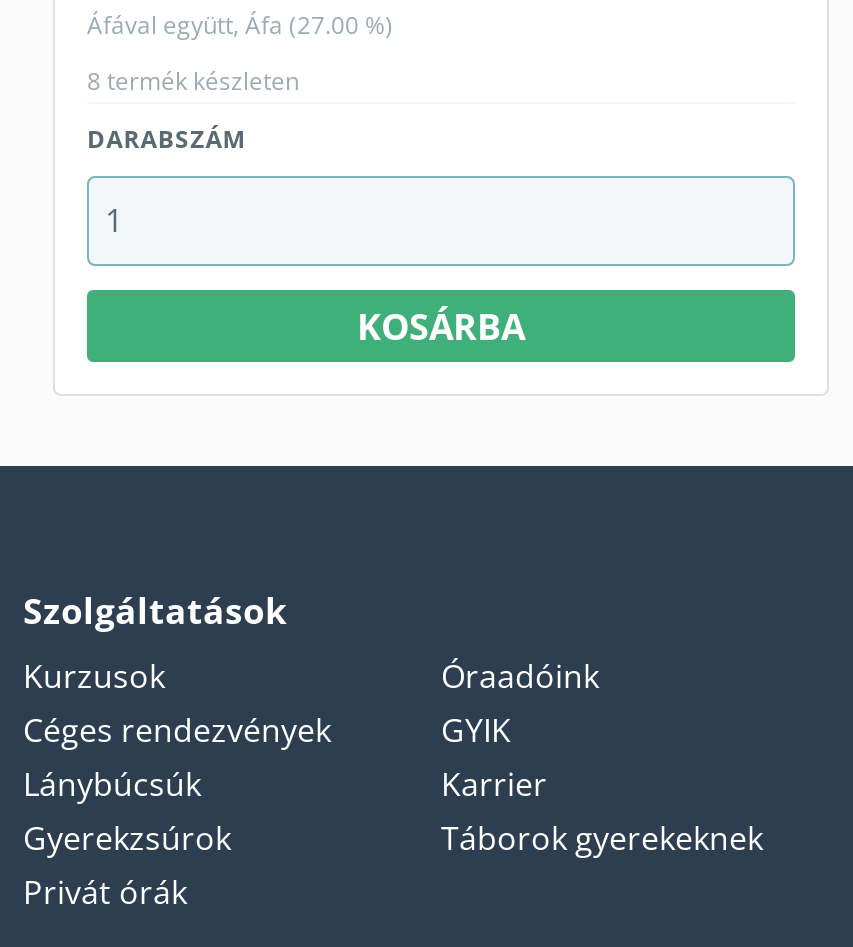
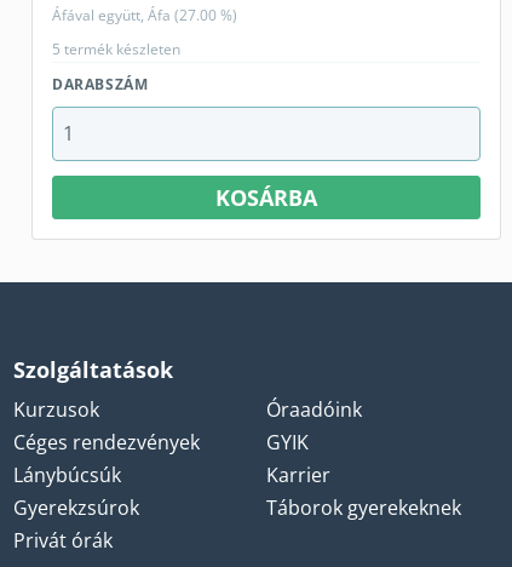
- 8 termék készleten
+ 5 termék készleten
